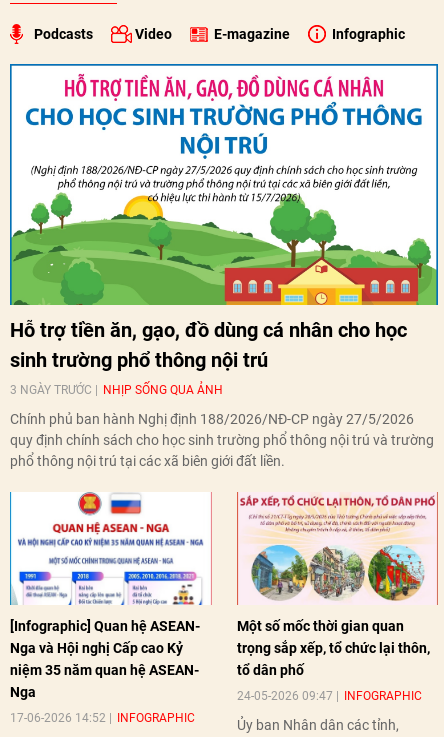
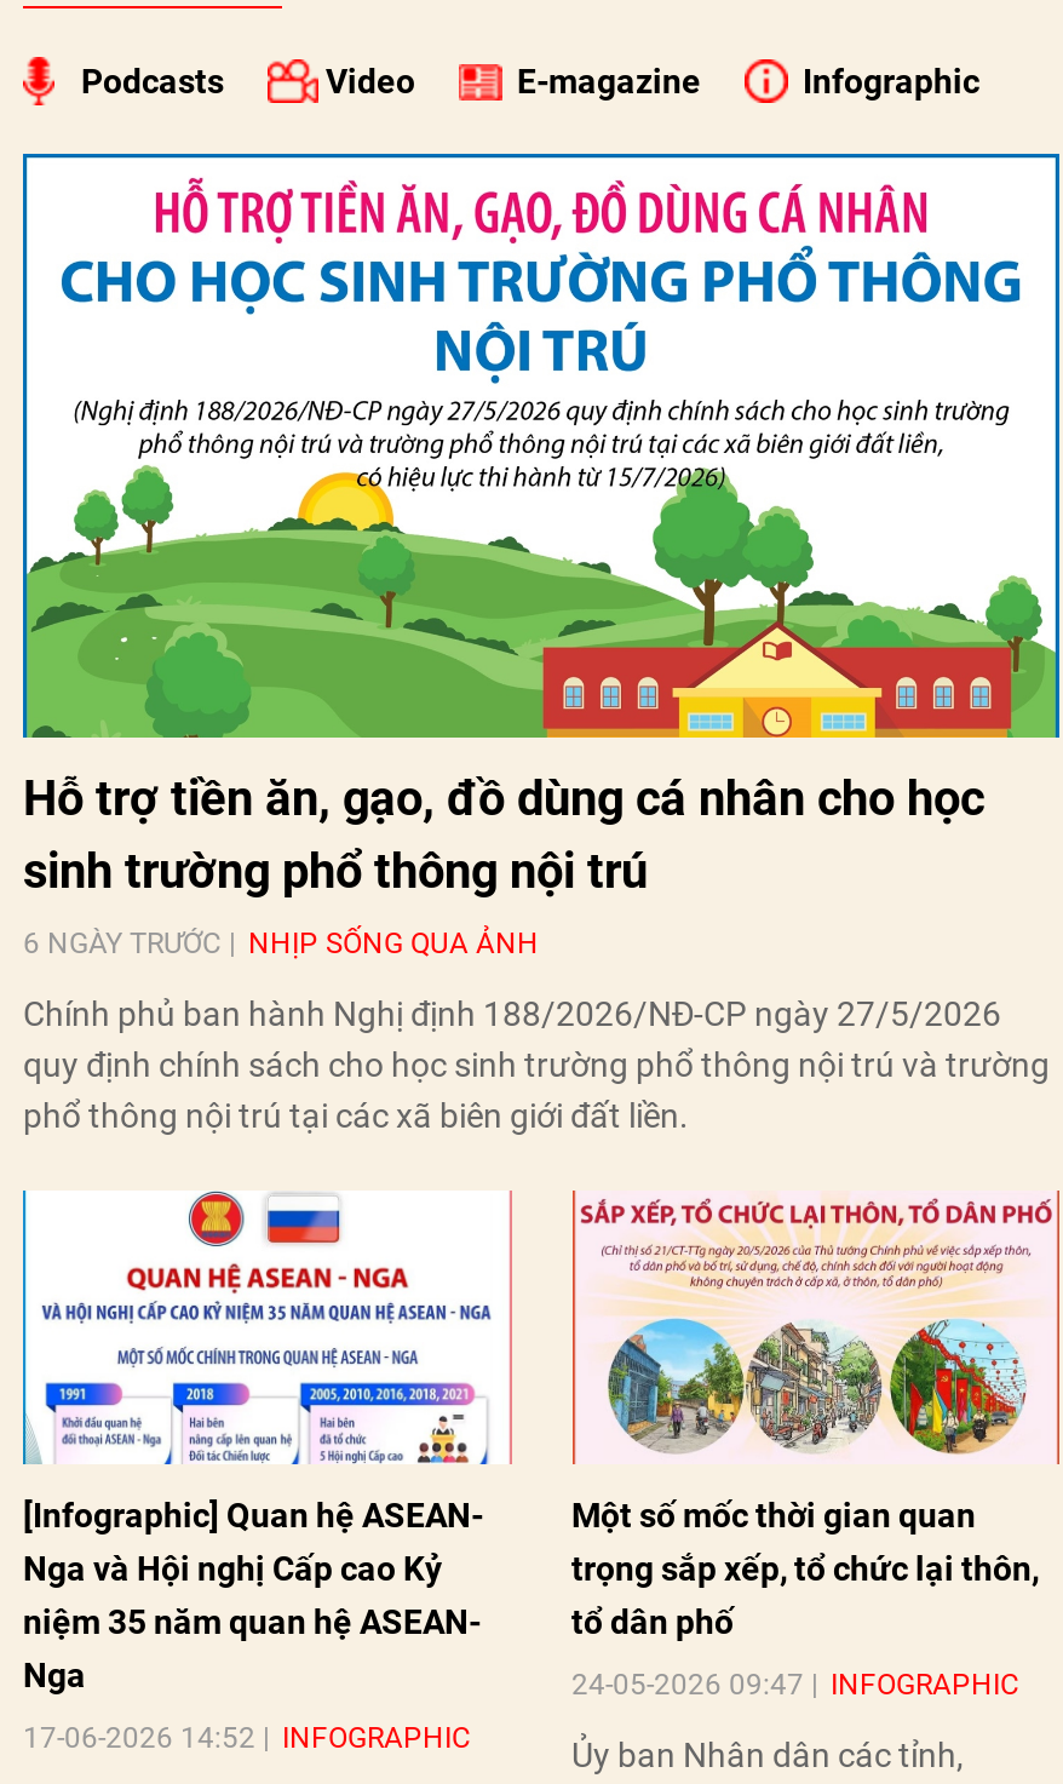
- 3 NGÀY TRƯỚC NHỊP SỐNG QUA ẢNH
+ 6 NGÀY TRƯỚC NHỊP SỐNG QUA ẢNH
